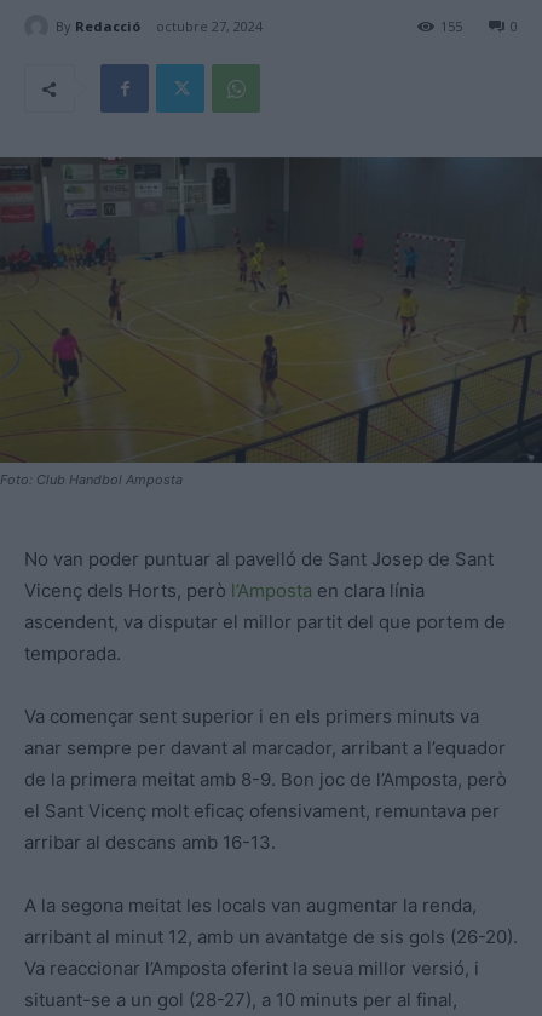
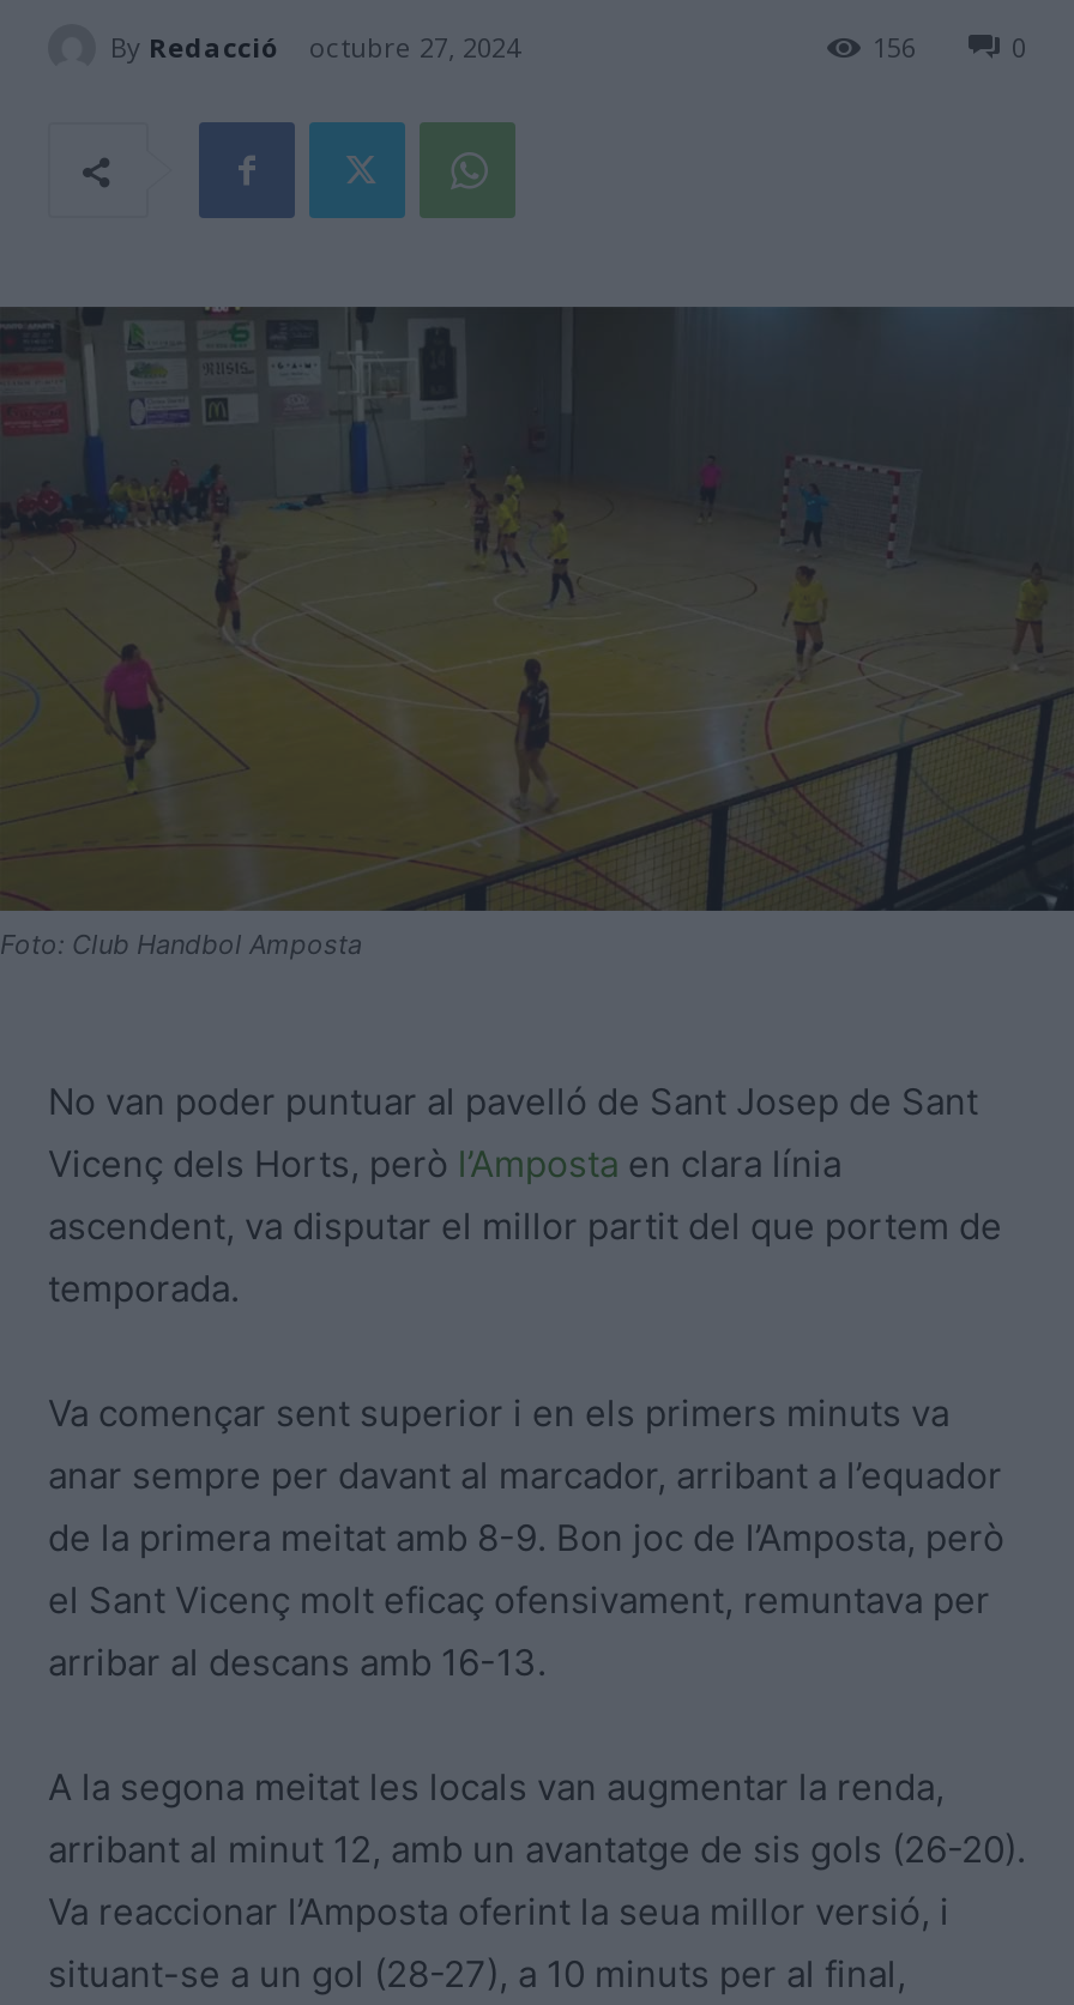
- 155
+ 156
